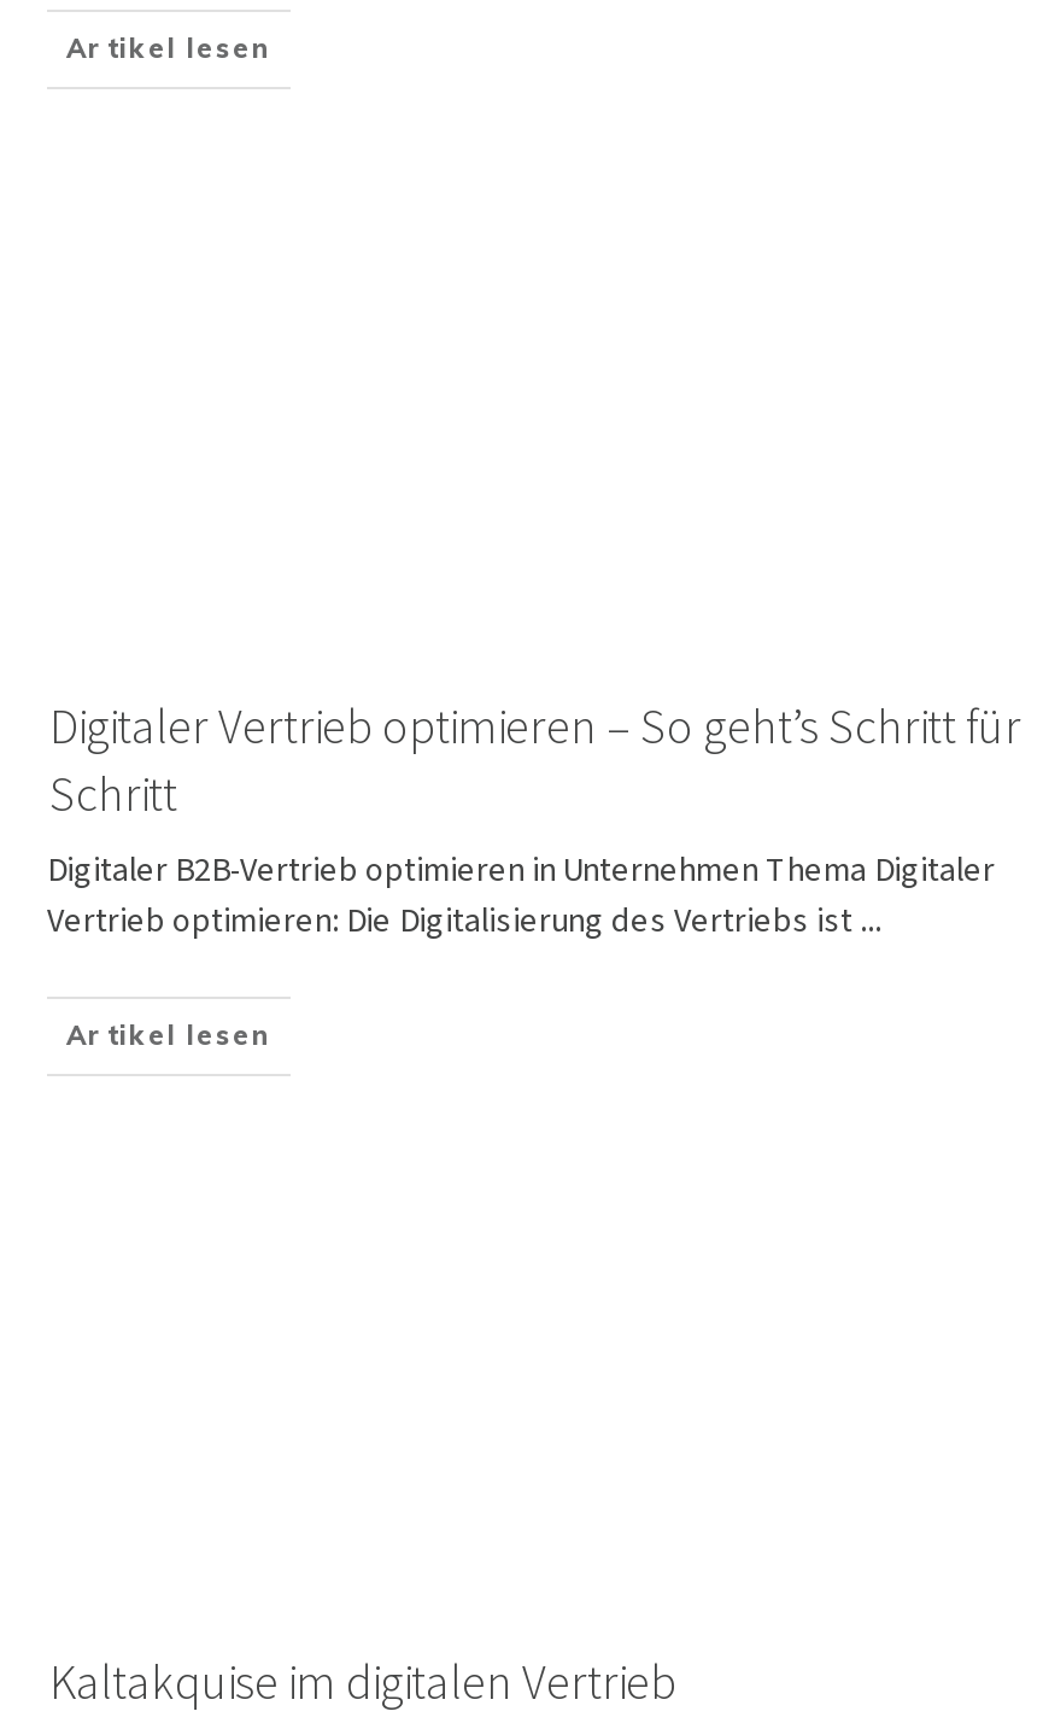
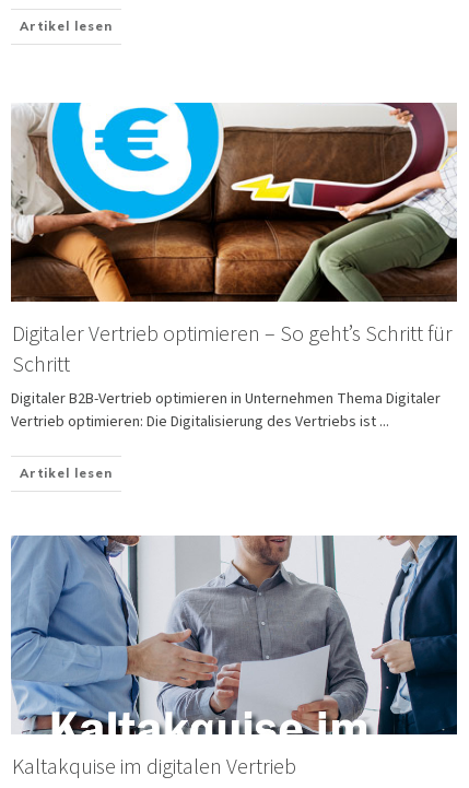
+ [image]

+ [image]
